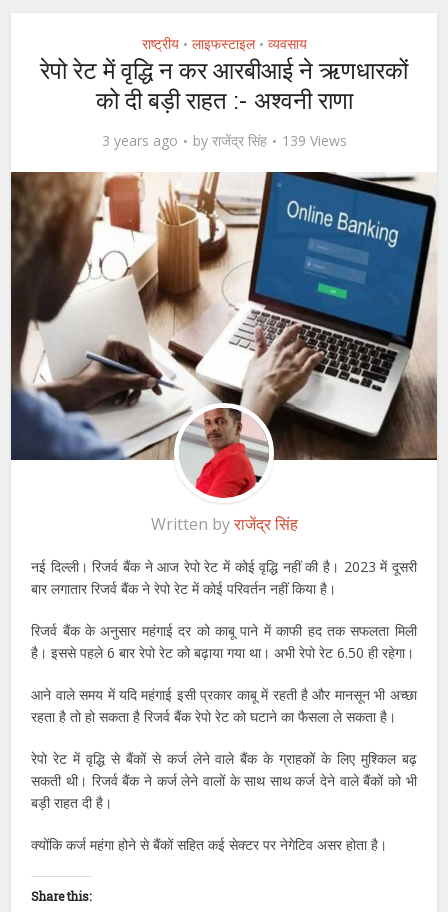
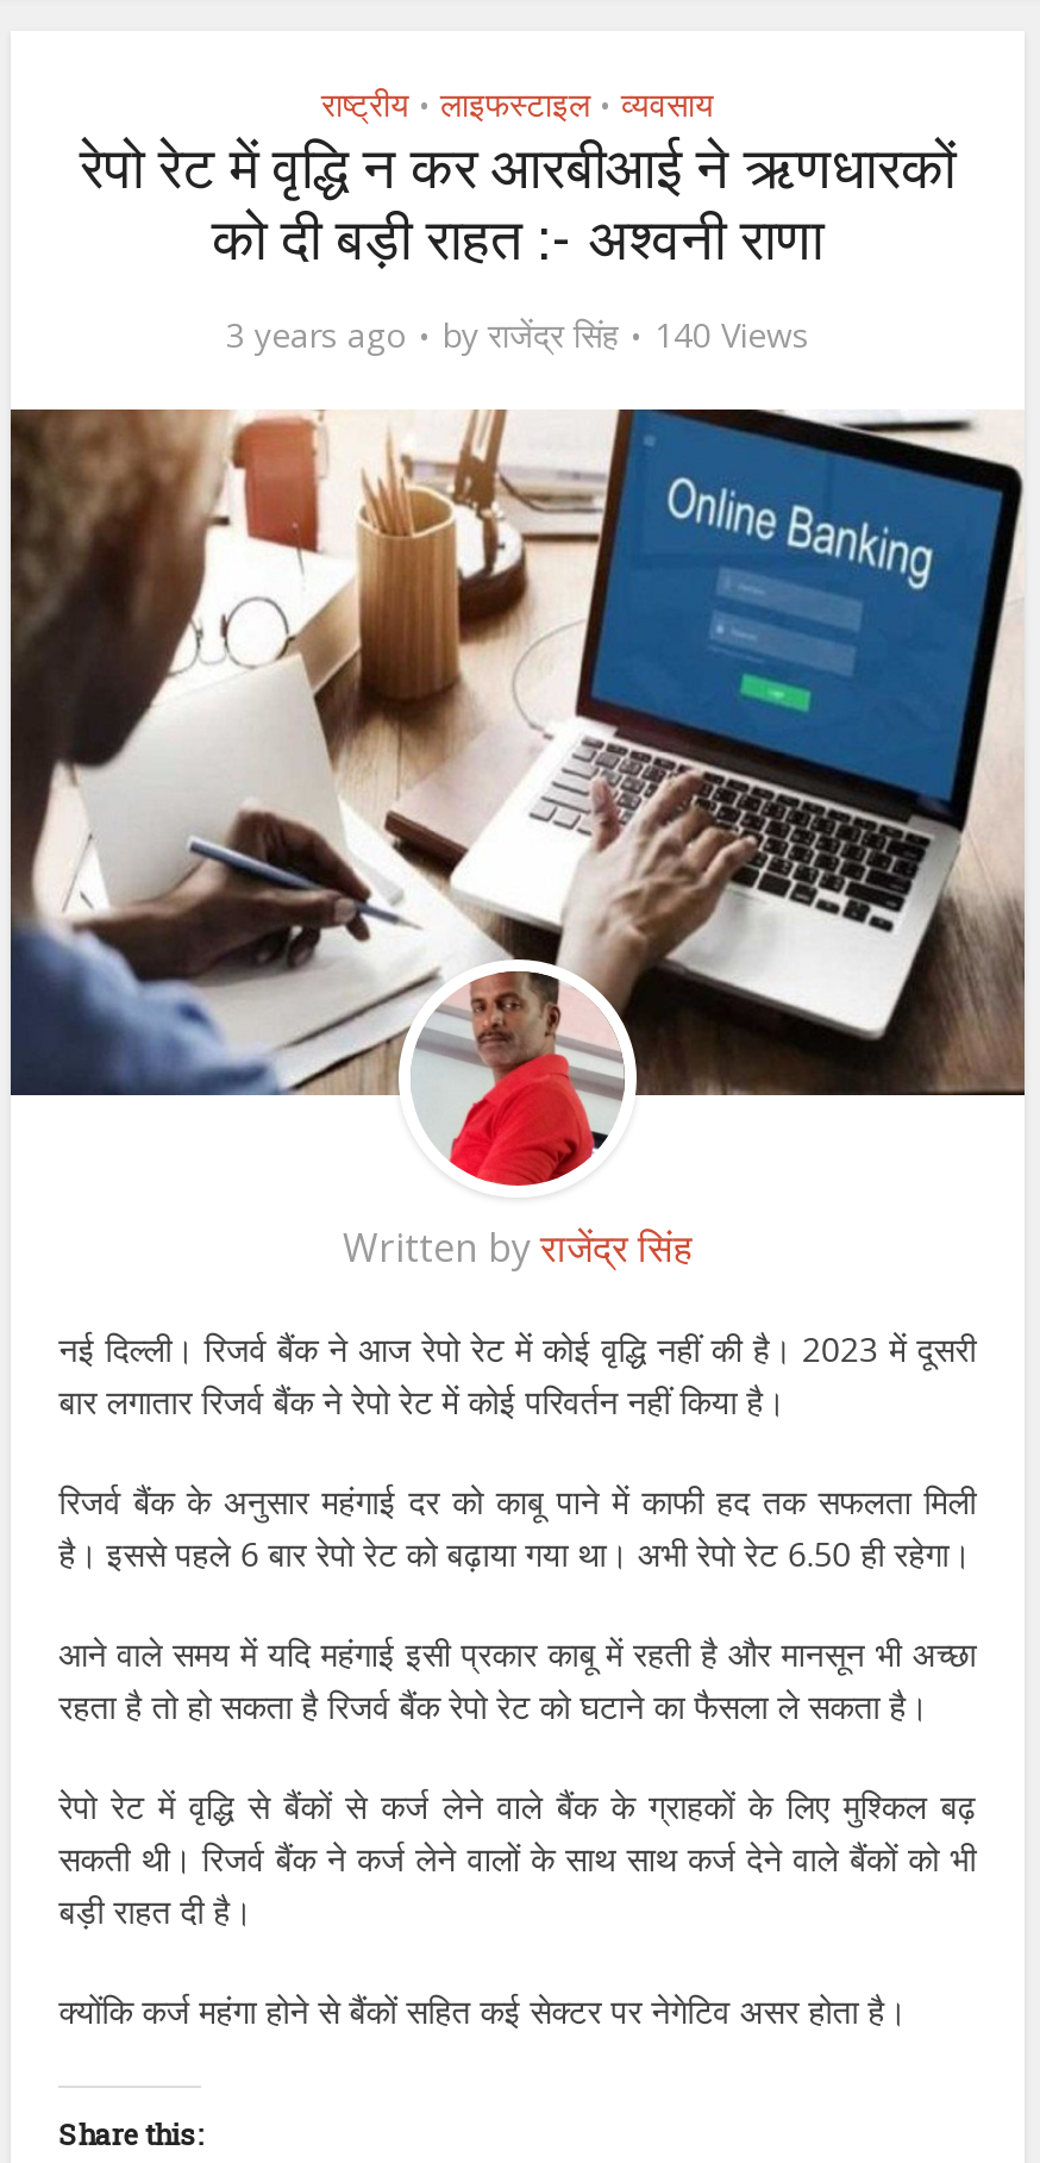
- 3 years ago by राजेंद्र सिंह 139 Views
+ 3 years ago by राजेंद्र सिंह 140 Views
